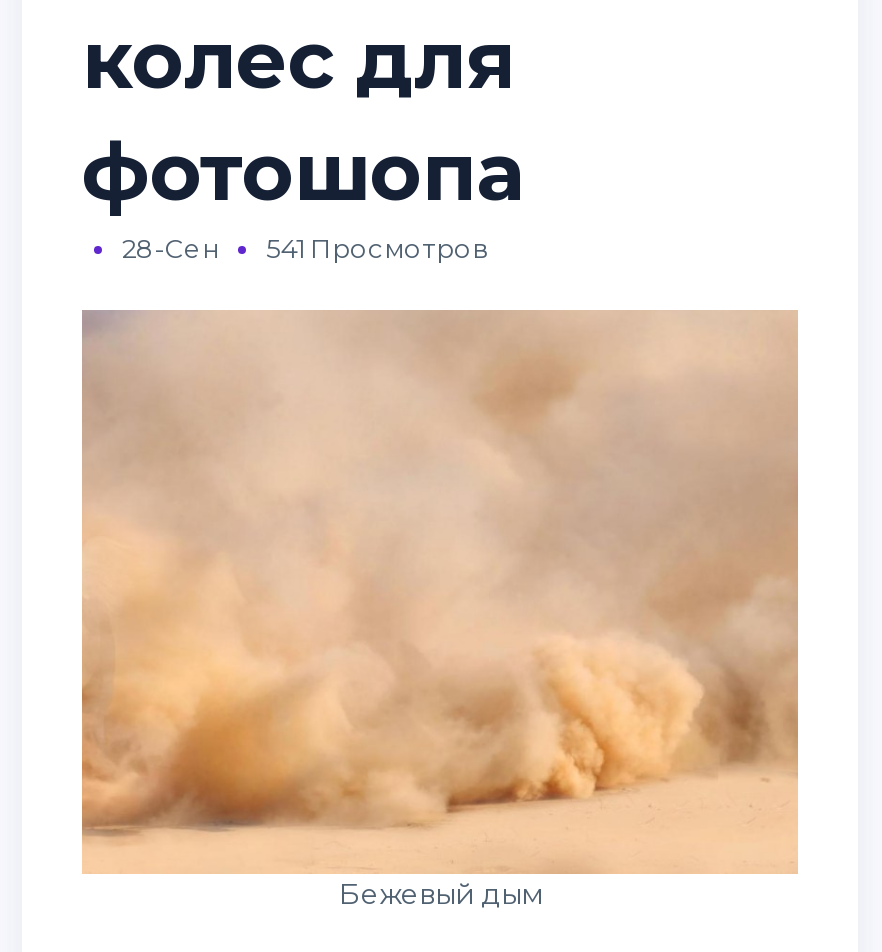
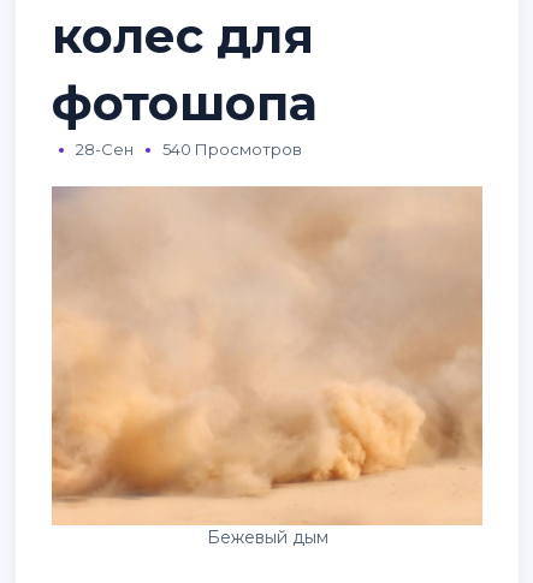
- 28-Сен 541 Просмотров
+ 28-Сен 540 Просмотров
